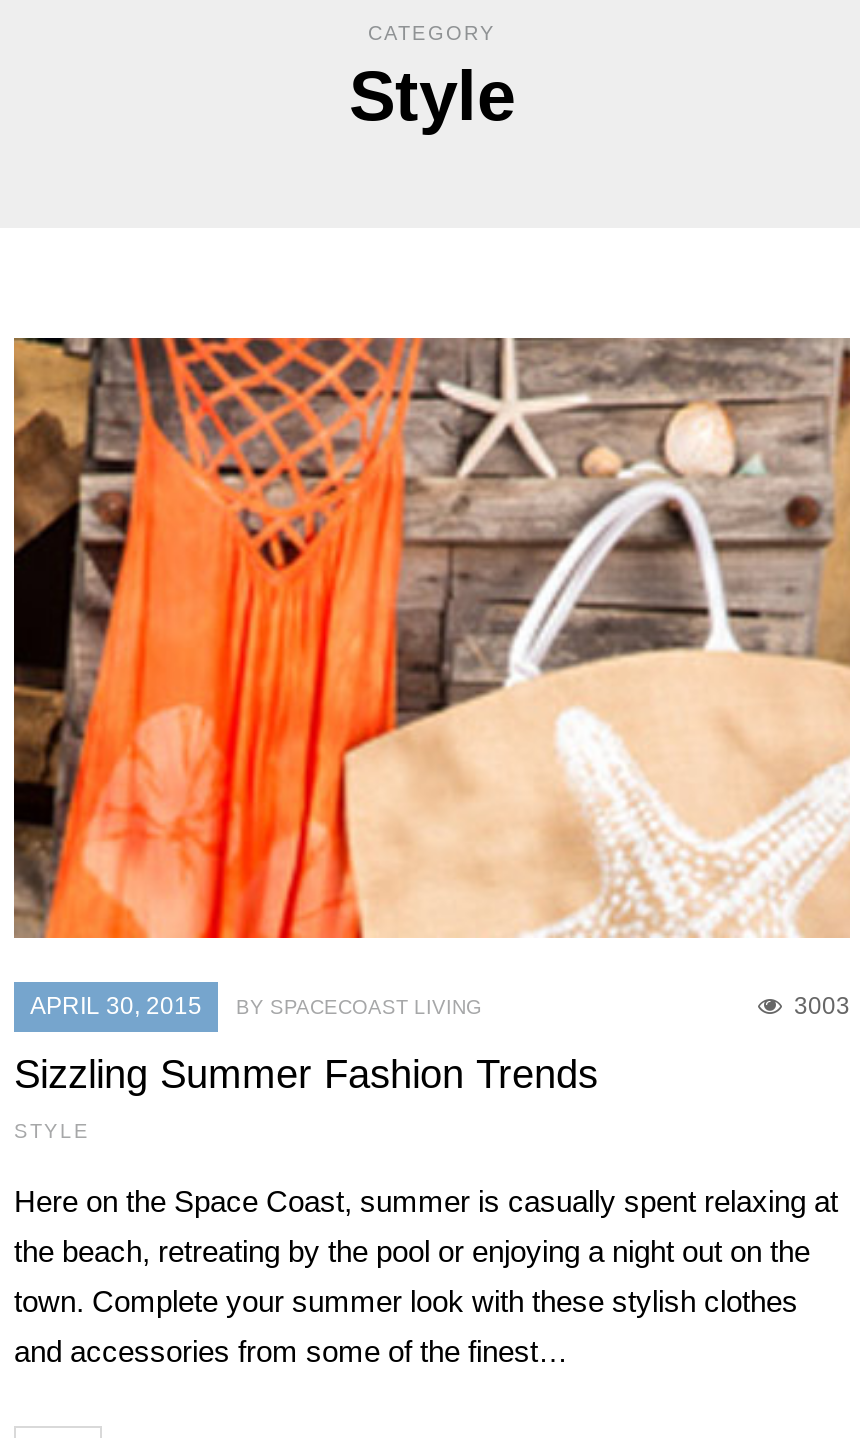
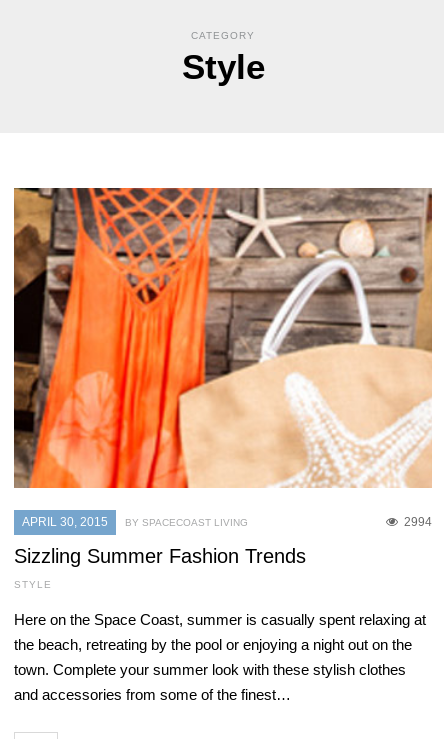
- 3003
+ 2994
